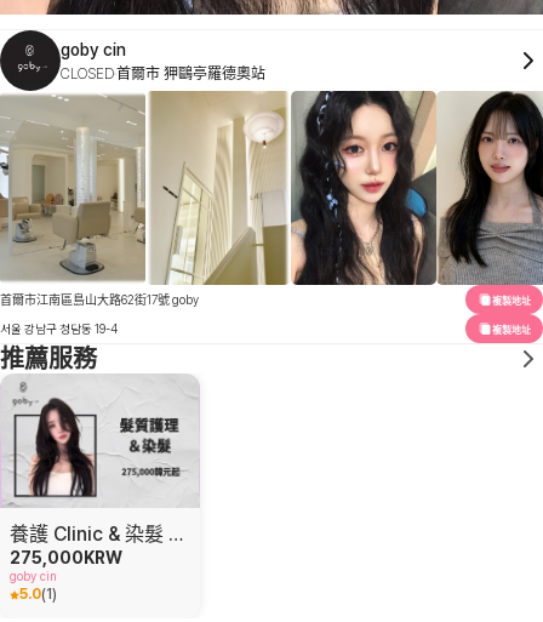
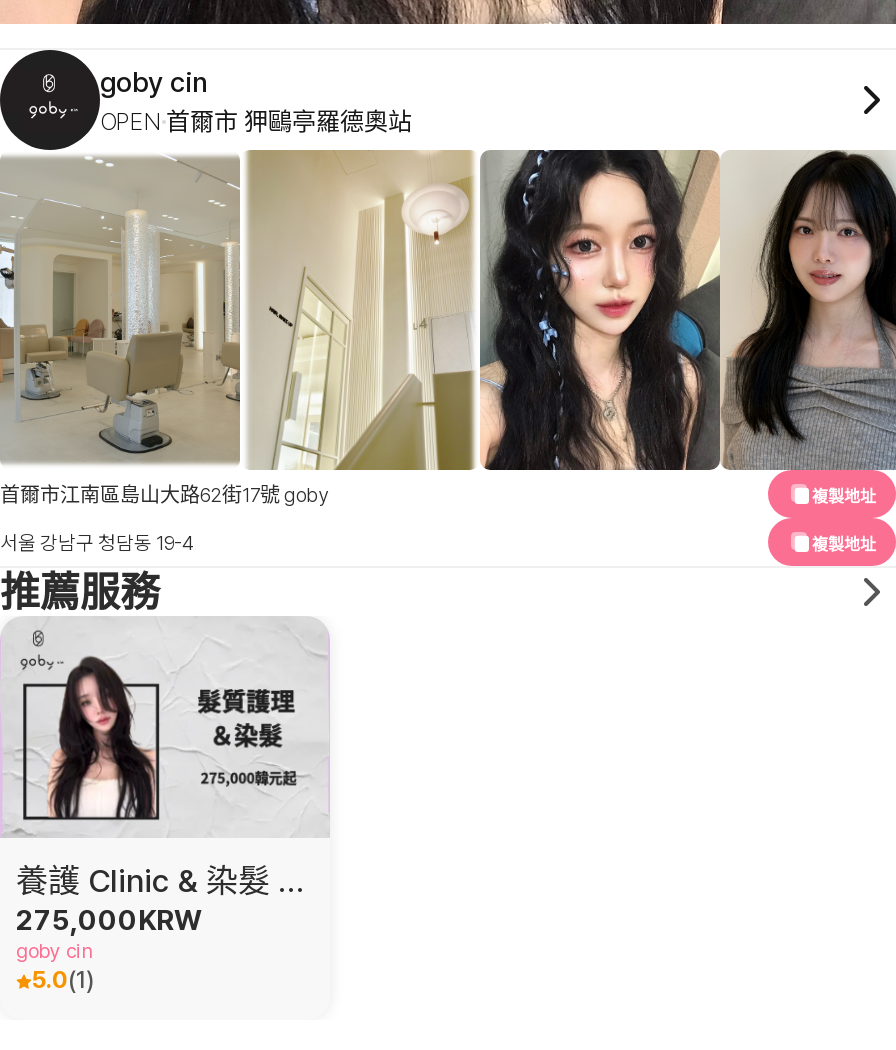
- CLOSED 首爾市 狎鷗亭羅德奧站
+ OPEN 首爾市 狎鷗亭羅德奧站
